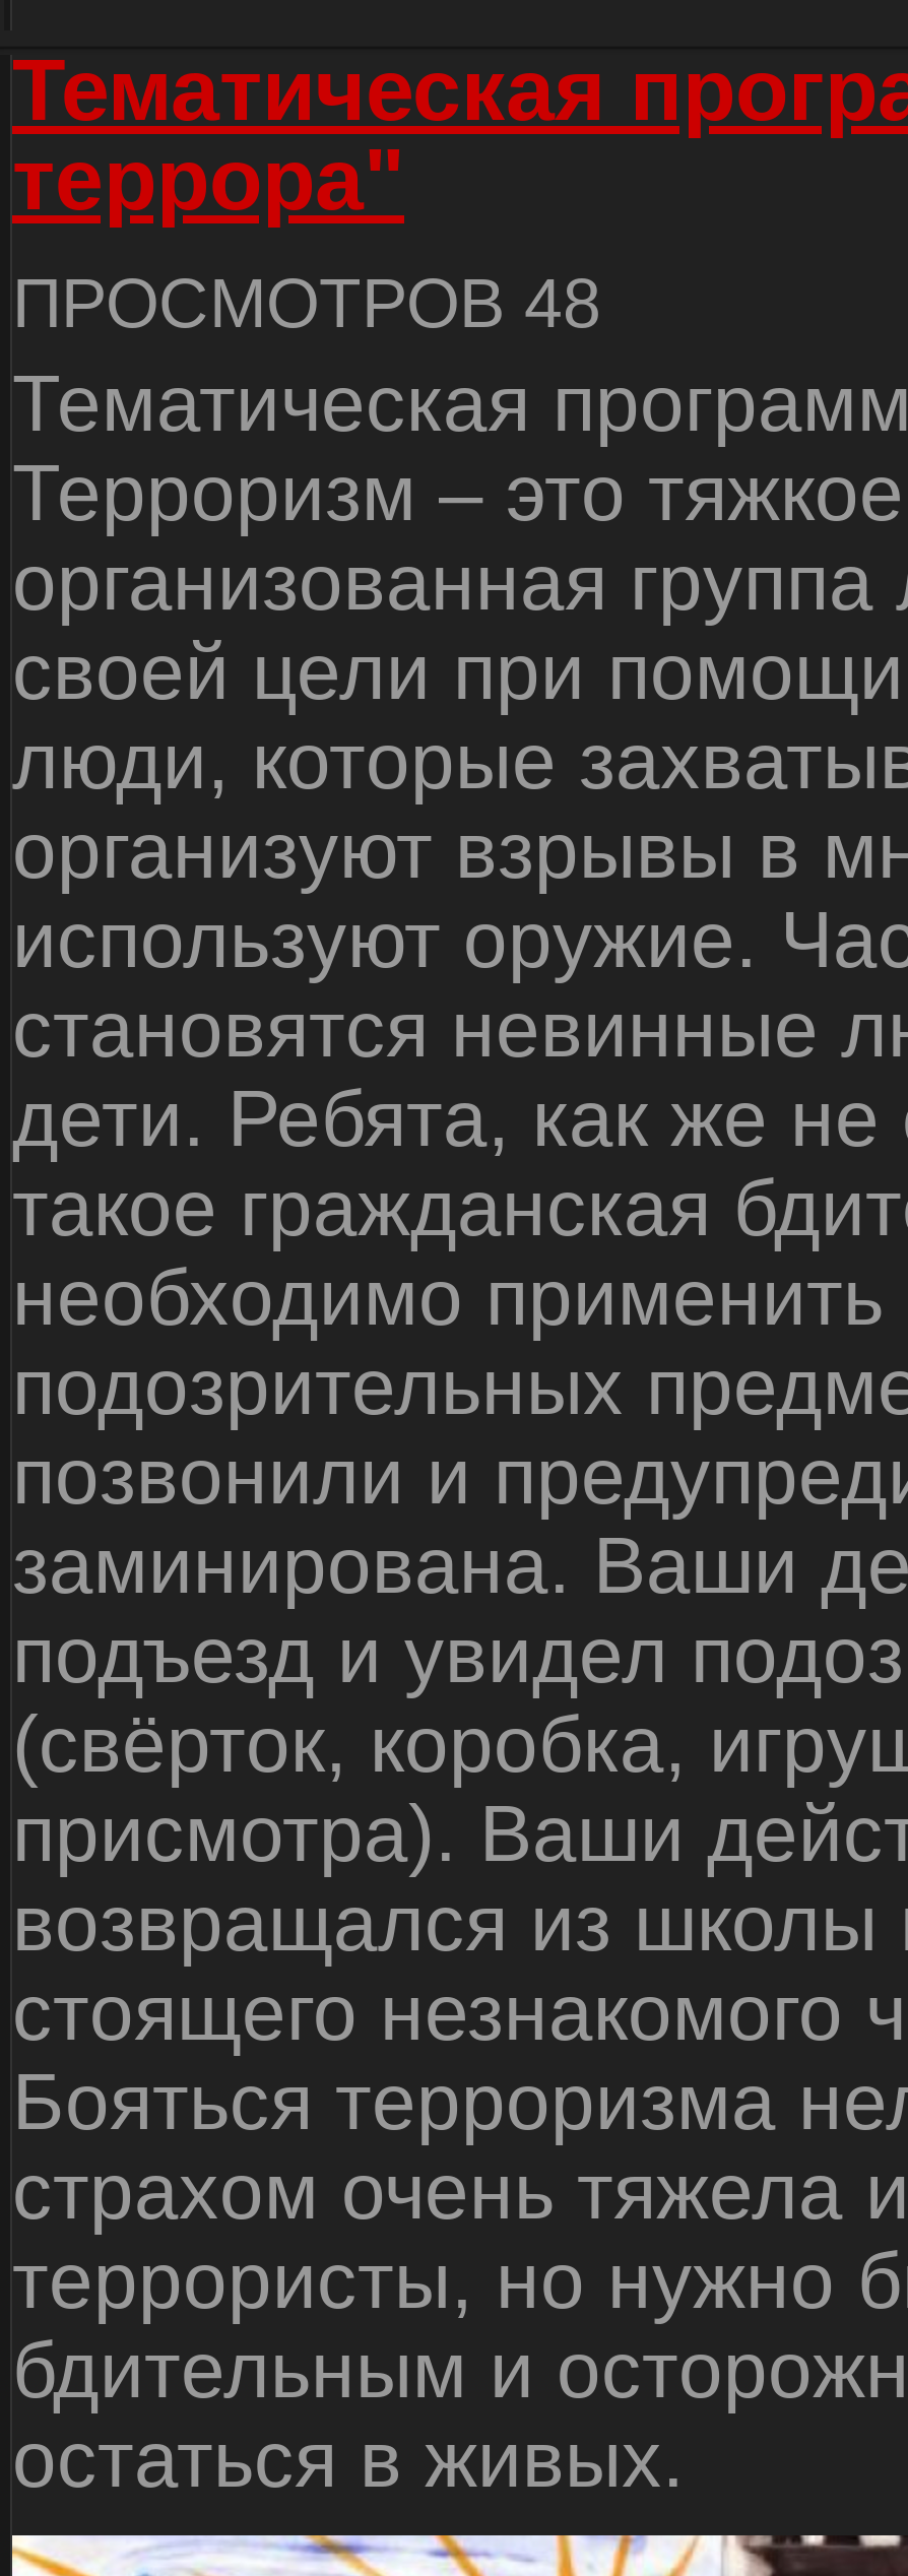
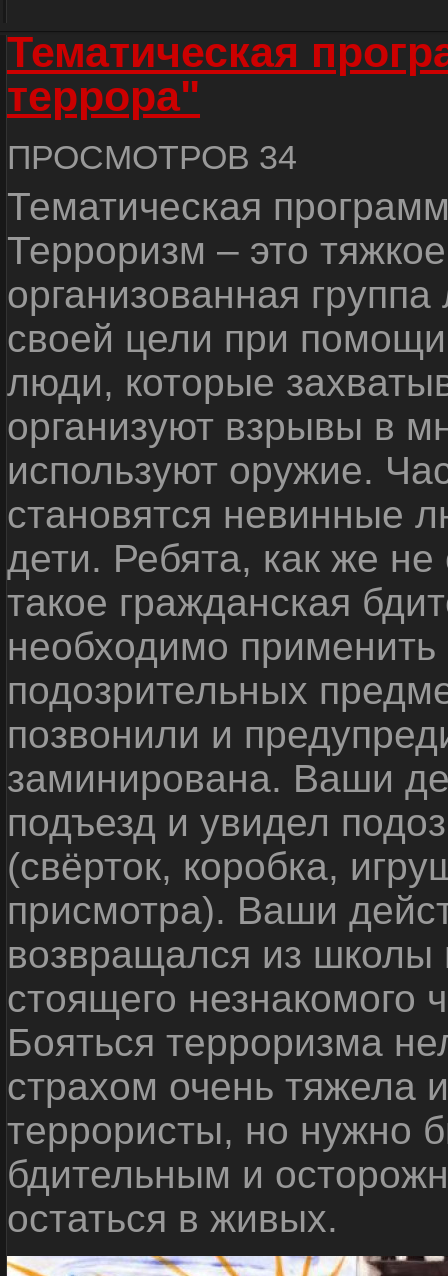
- ПРОСМОТРОВ 48
+ ПРОСМОТРОВ 34
